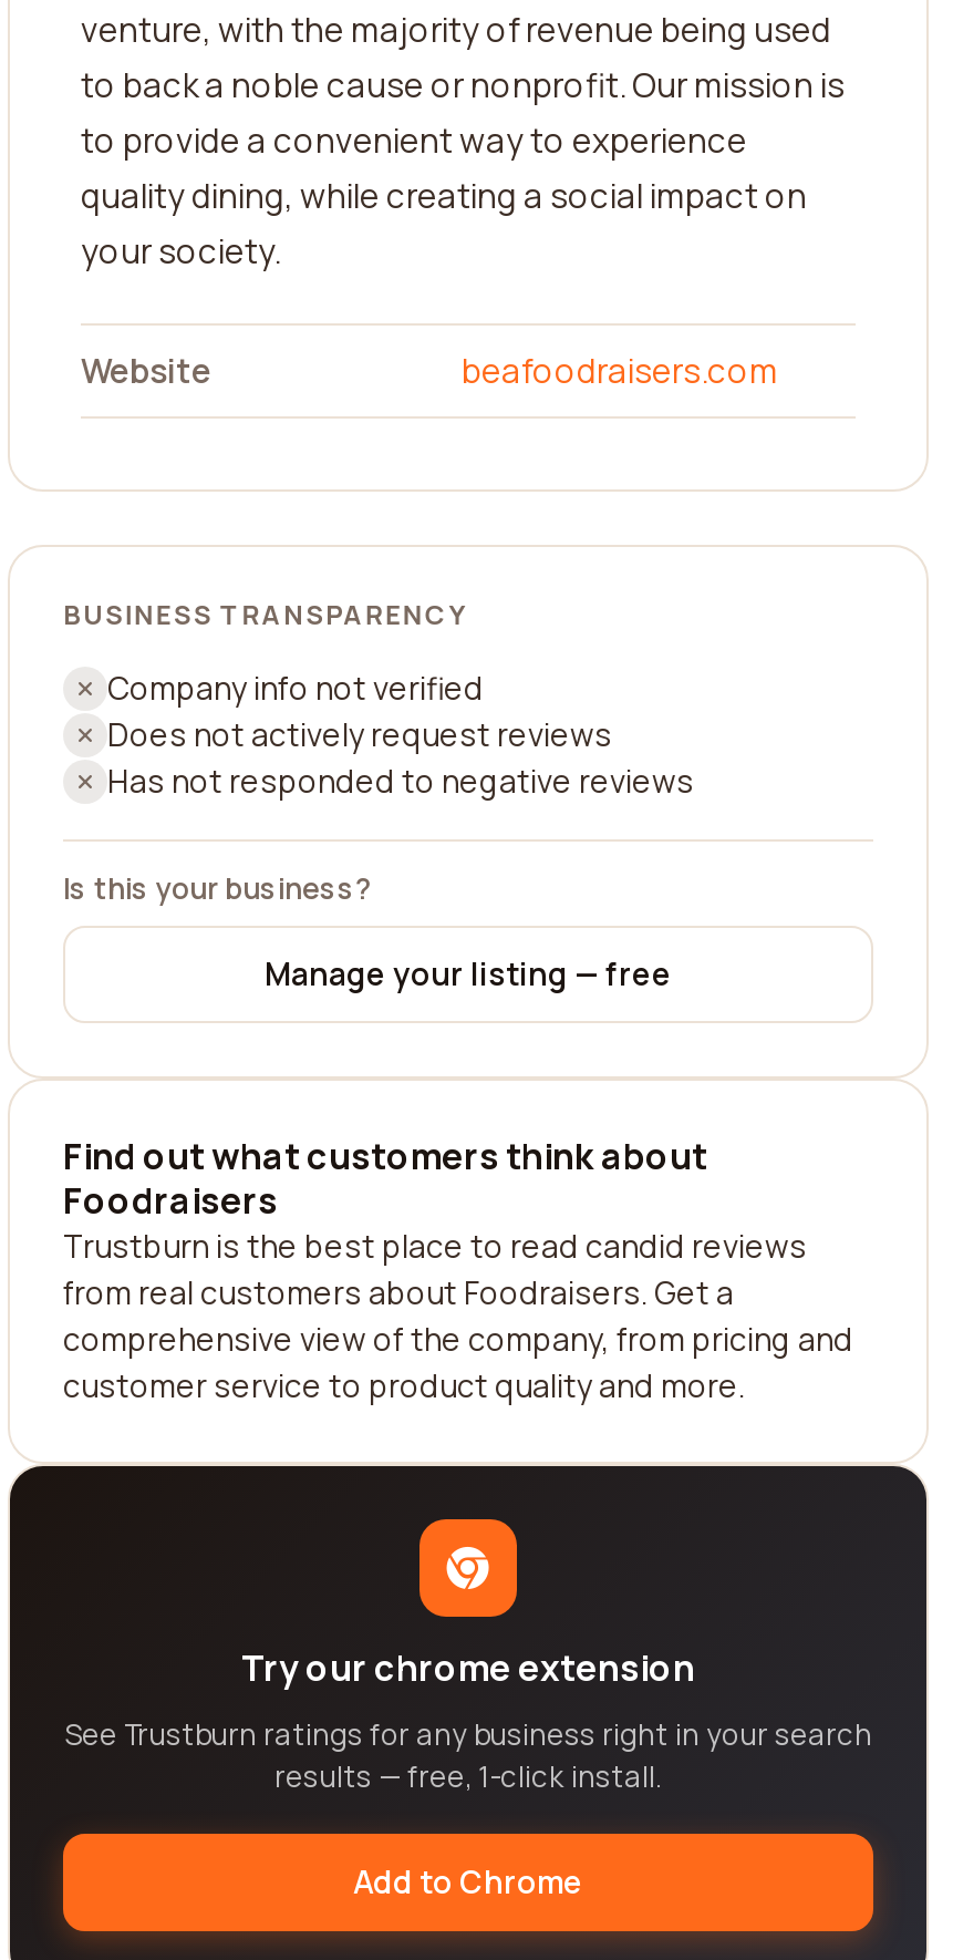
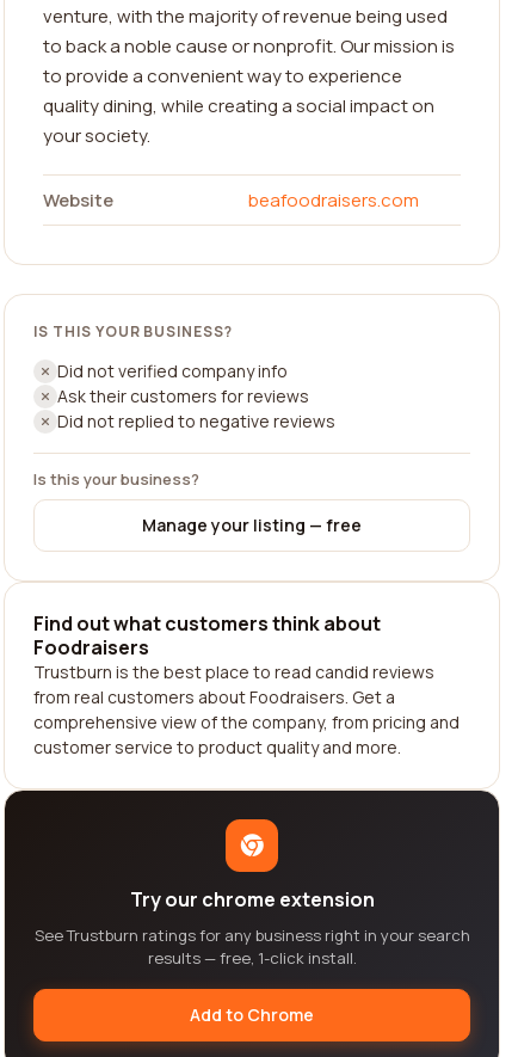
- BUSINESS TRANSPARENCY
+ IS THIS YOUR BUSINESS?

- Company info not verified
- Does not actively request reviews
- Has not responded to negative reviews
+ Did not verified company info
+ Ask their customers for reviews
+ Did not replied to negative reviews
